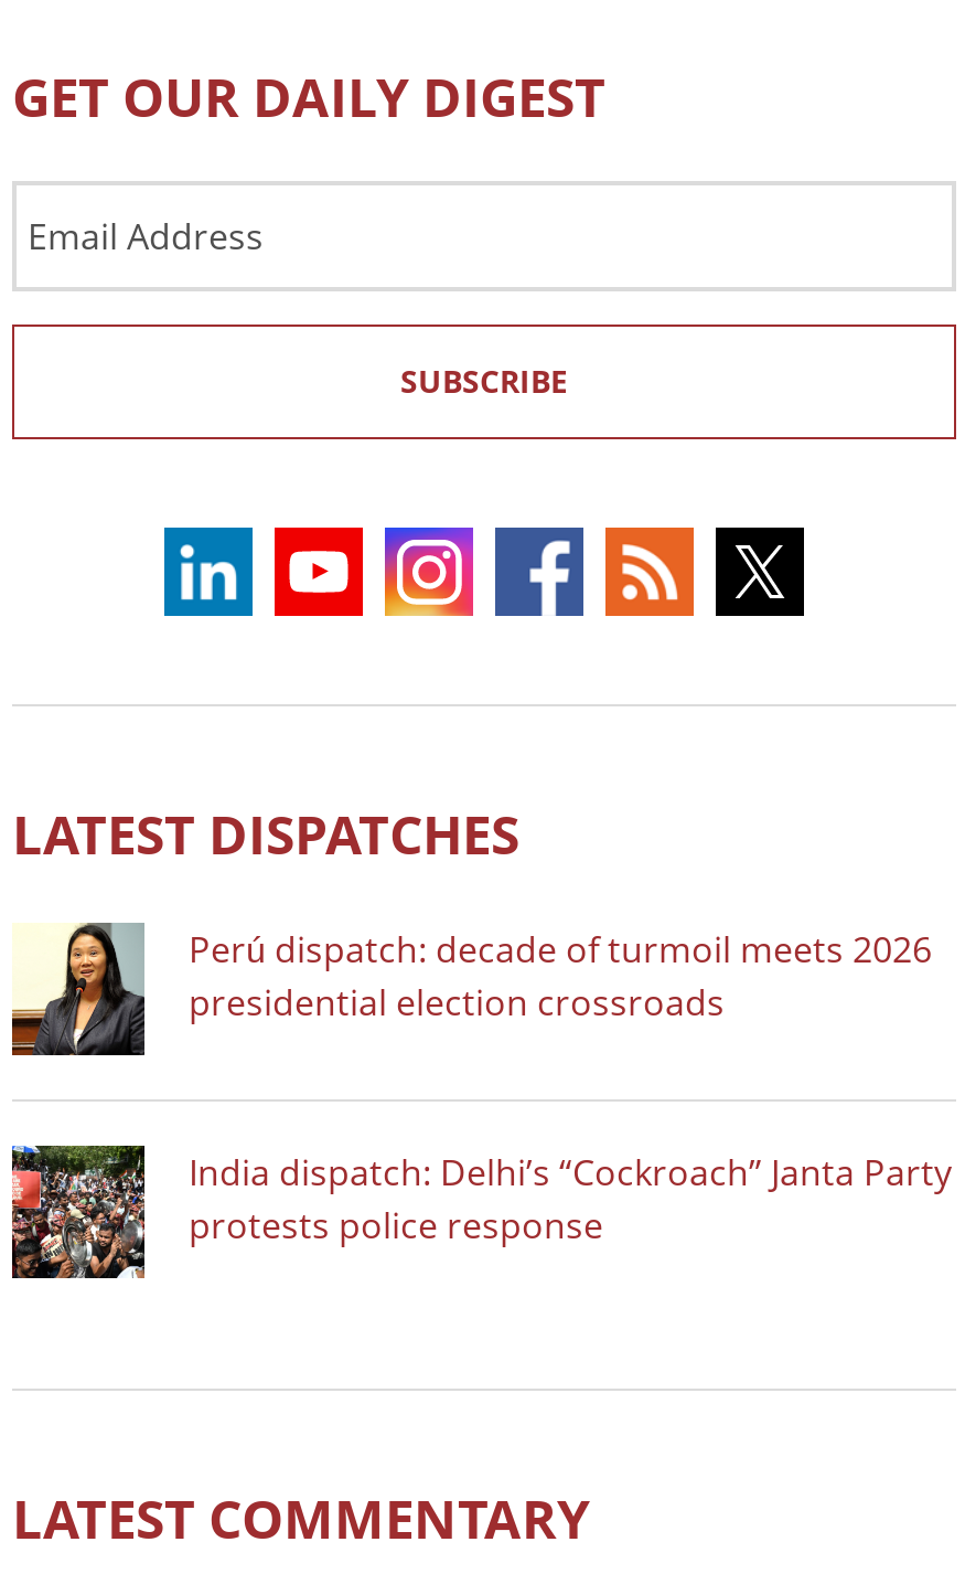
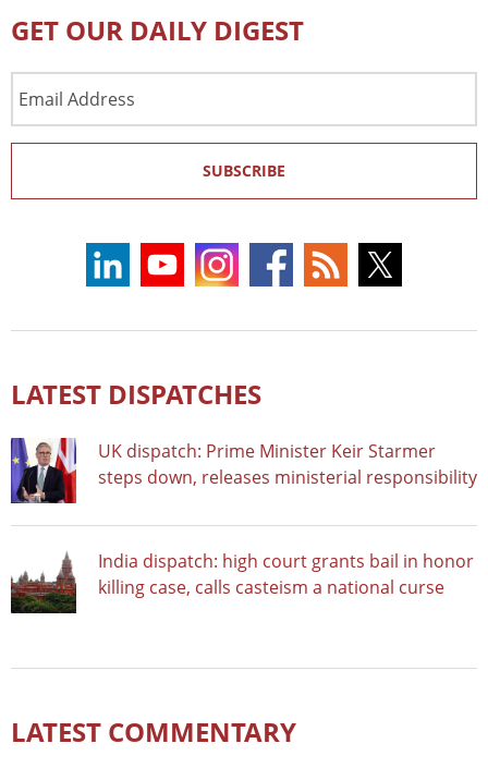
- [image]
- Perú dispatch: decade of turmoil meets 2026
- presidential election crossroads
+ [image]
+ UK dispatch: Prime Minister Keir Starmer
+ steps down, releases ministerial responsibility

- [image]
- India dispatch: Delhi’s “Cockroach” Janta Party
- protests police response
+ [image]
+ India dispatch: high court grants bail in honor
+ killing case, calls casteism a national curse
